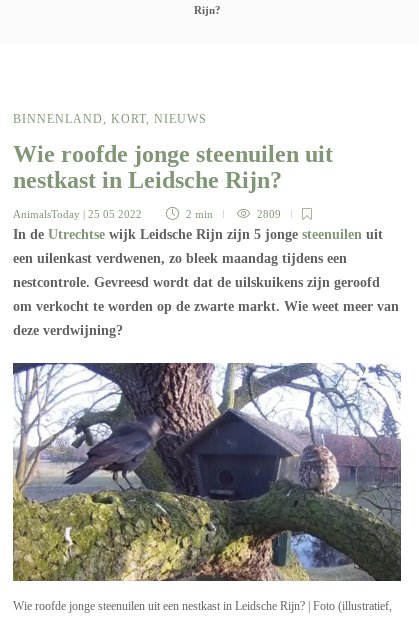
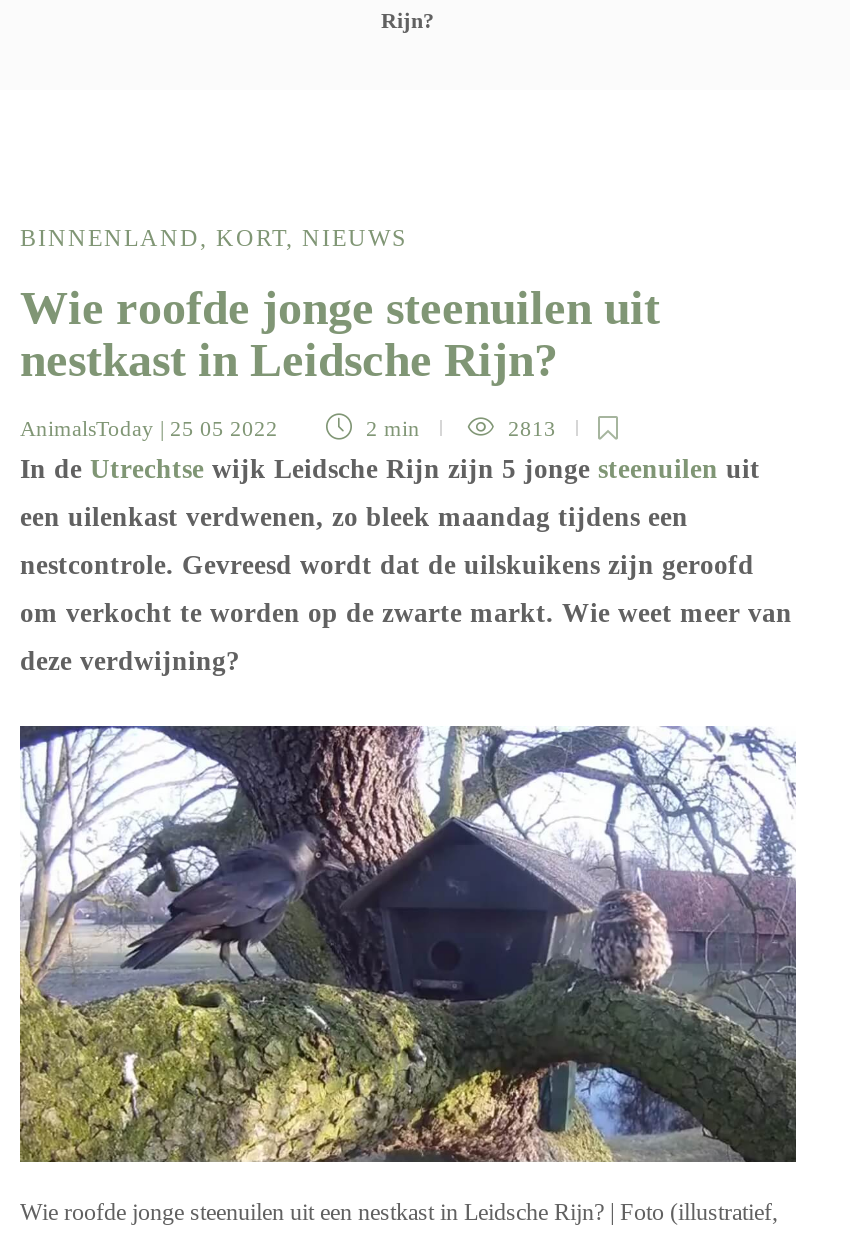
- 2809
+ 2813
